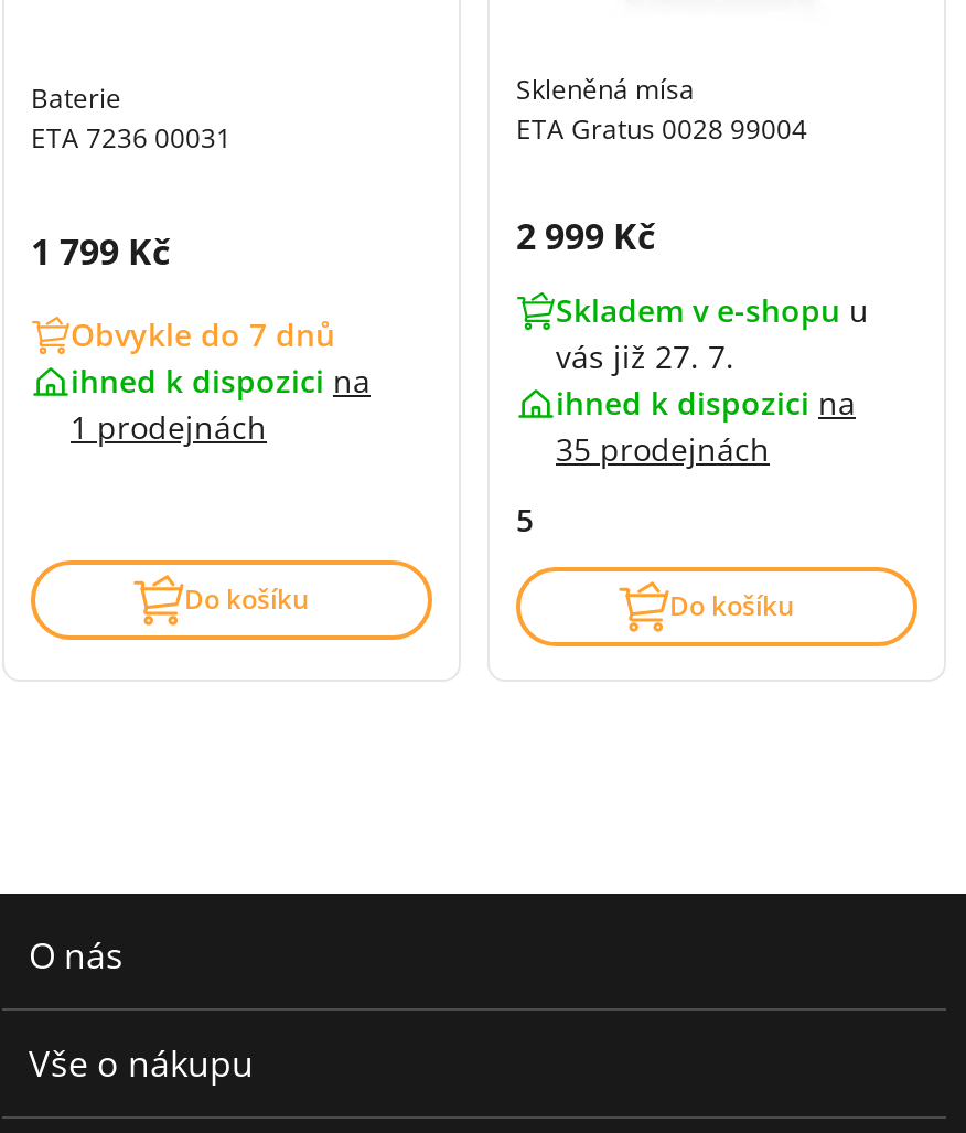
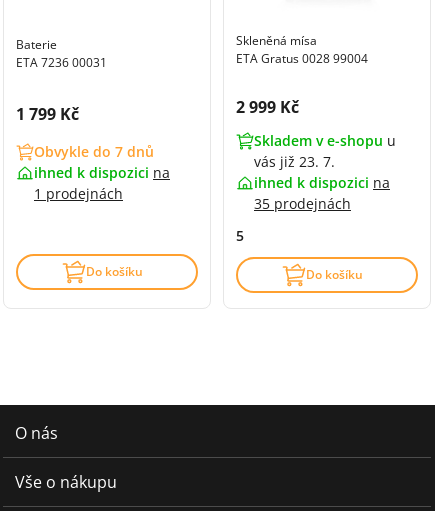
- vás již 27. 7.
+ vás již 23. 7.
